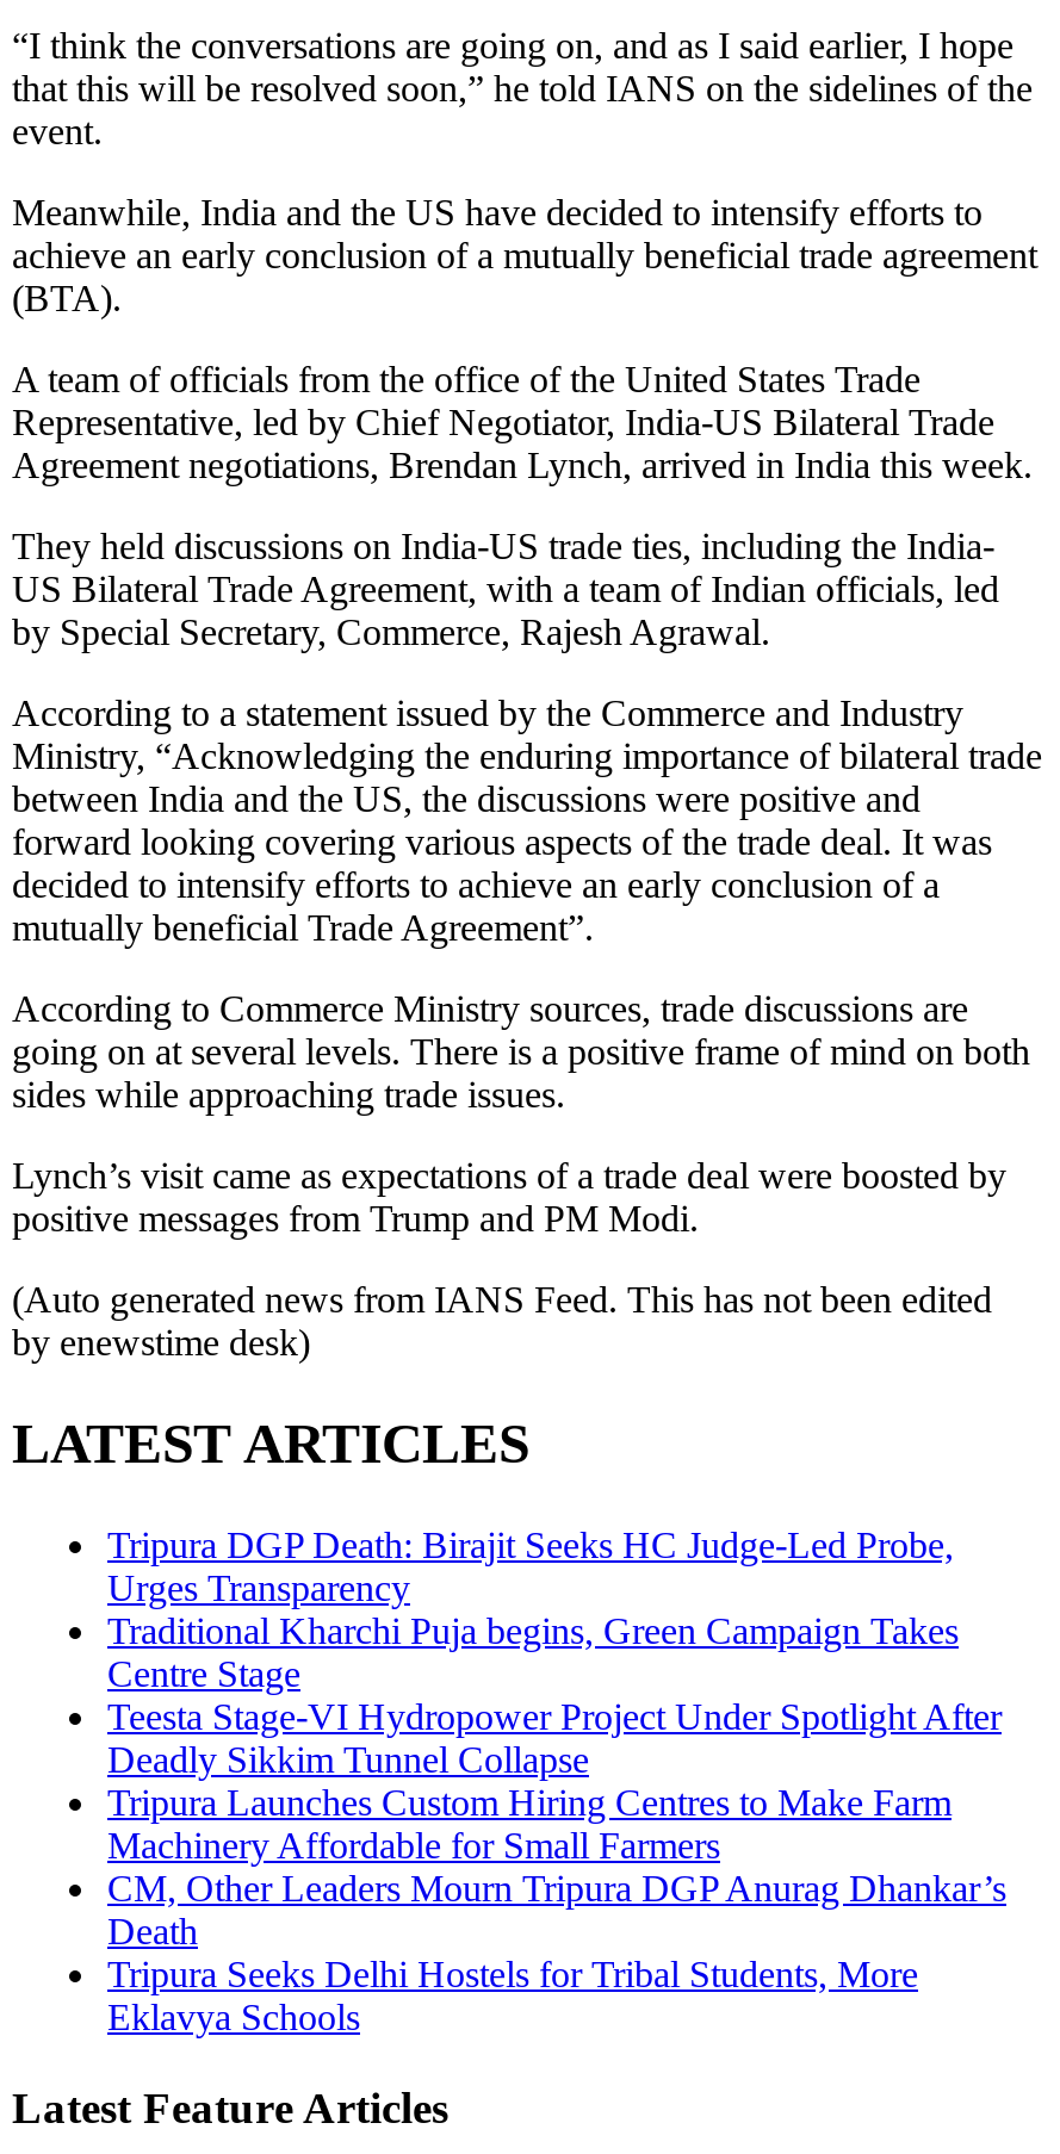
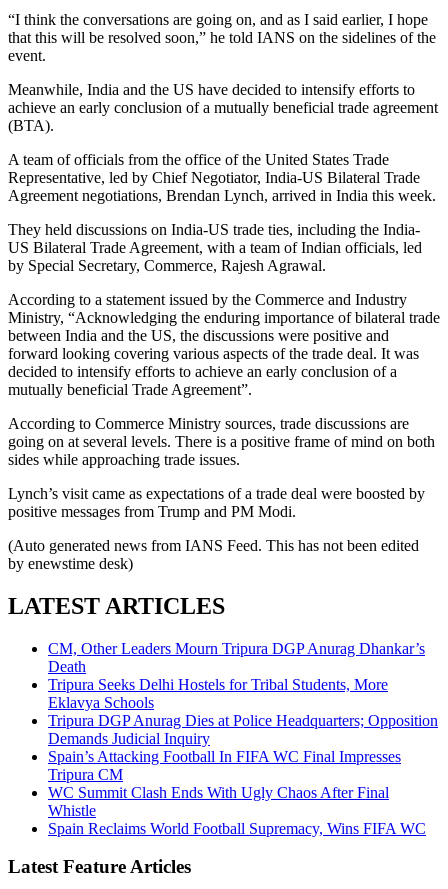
- Tripura DGP Death: Birajit Seeks HC Judge-Led Probe,
- Urges Transparency
- Traditional Kharchi Puja begins, Green Campaign Takes
- Centre Stage
- Teesta Stage-VI Hydropower Project Under Spotlight After
- Deadly Sikkim Tunnel Collapse
- Tripura Launches Custom Hiring Centres to Make Farm
- Machinery Affordable for Small Farmers

moved up: CM, Other Leaders Mourn Tripura DGP Anurag Dhankar’s | Death | Tripura Seeks Delhi Hostels for Tribal Students, More | Eklavya Schools

+ Tripura DGP Anurag Dies at Police Headquarters; Opposition
+ Demands Judicial Inquiry
+ Spain’s Attacking Football In FIFA WC Final Impresses
+ Tripura CM
+ WC Summit Clash Ends With Ugly Chaos After Final
+ Whistle
+ Spain Reclaims World Football Supremacy, Wins FIFA WC
